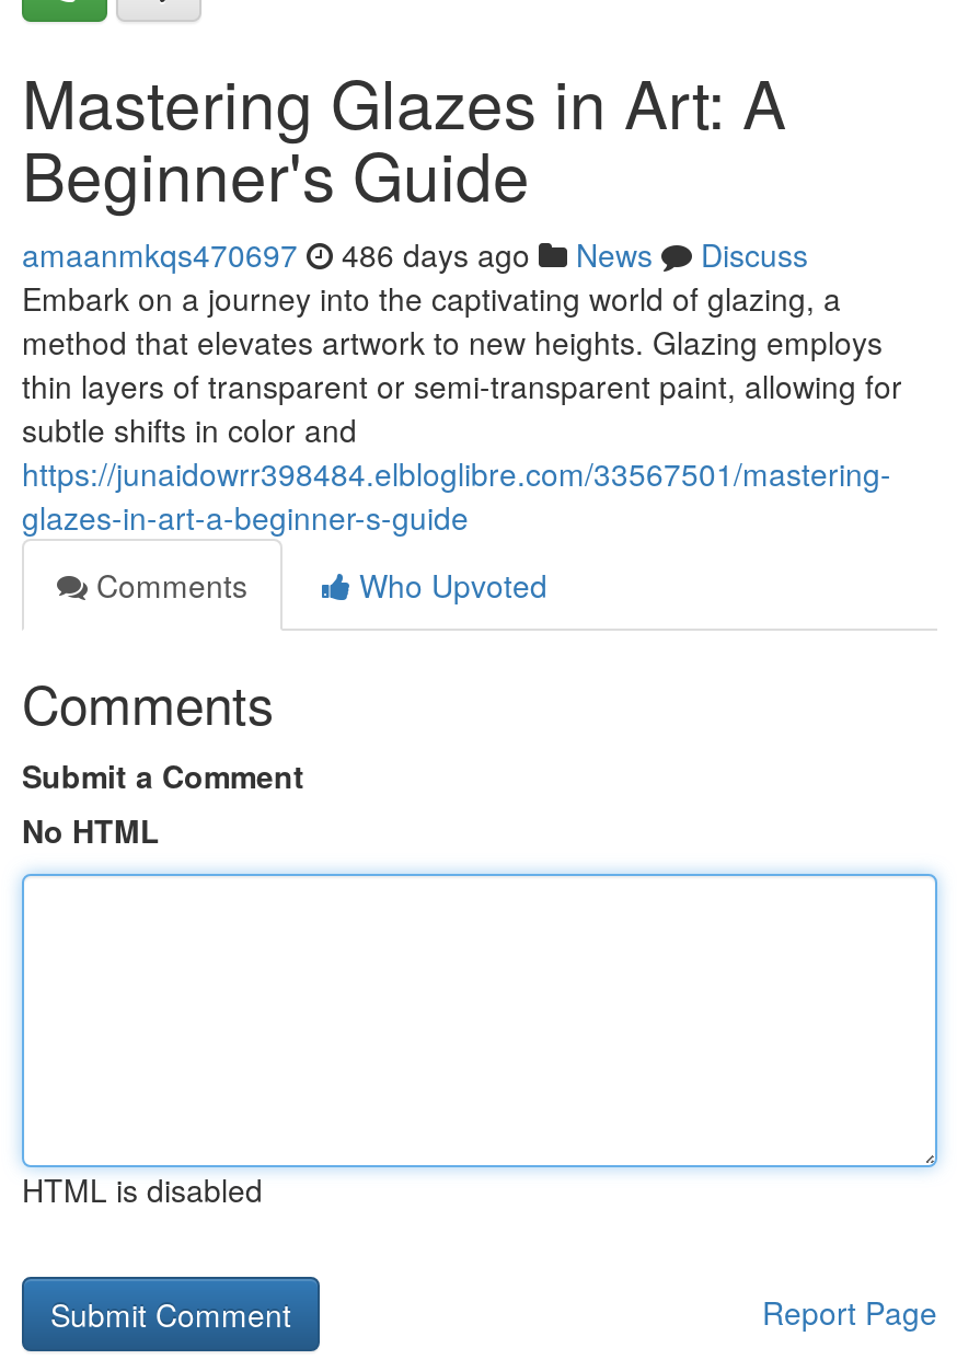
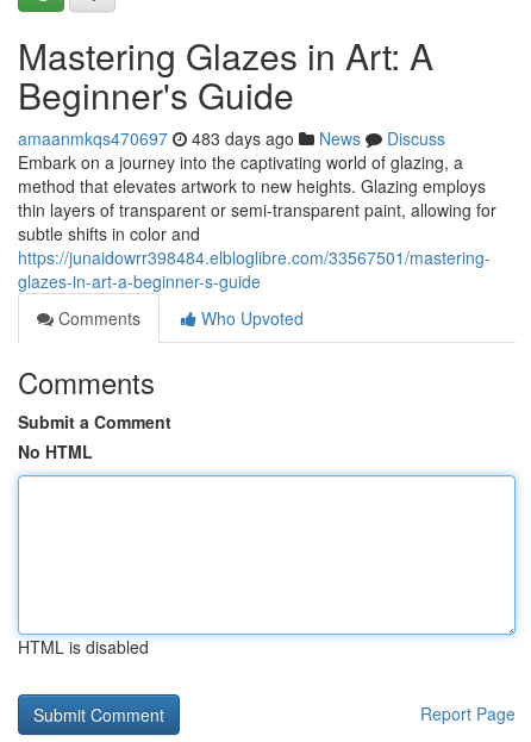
- amaanmkqs470697 486 days ago News Discuss
+ amaanmkqs470697 483 days ago News Discuss
